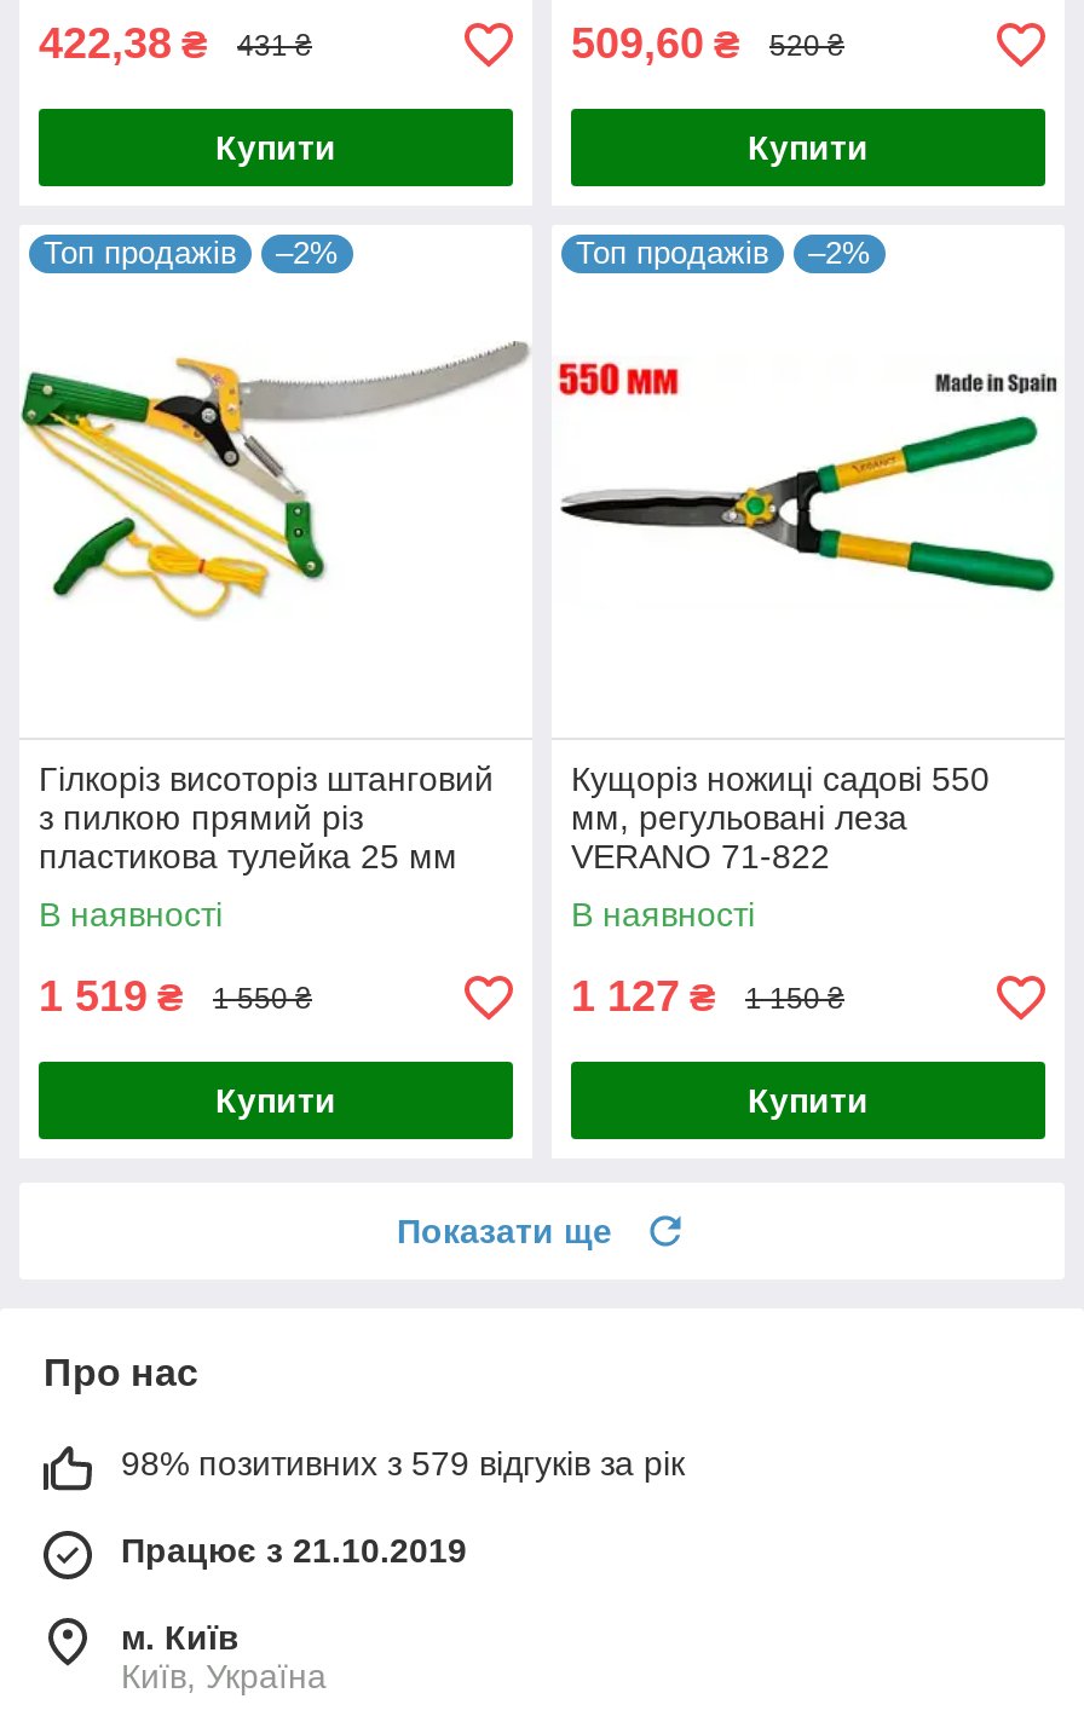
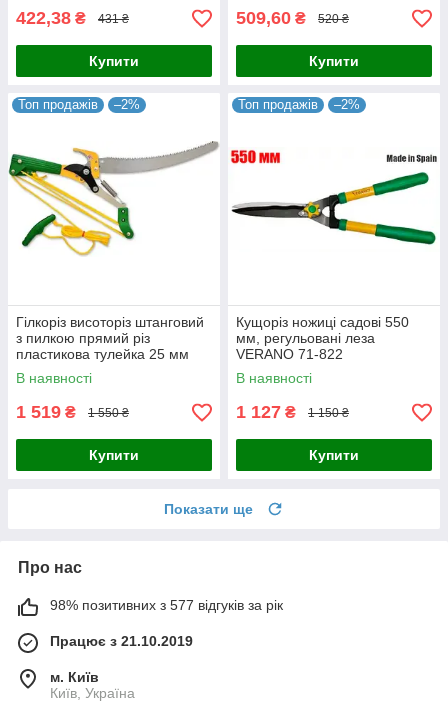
- 98% позитивних з 579 відгуків за рік
+ 98% позитивних з 577 відгуків за рік
